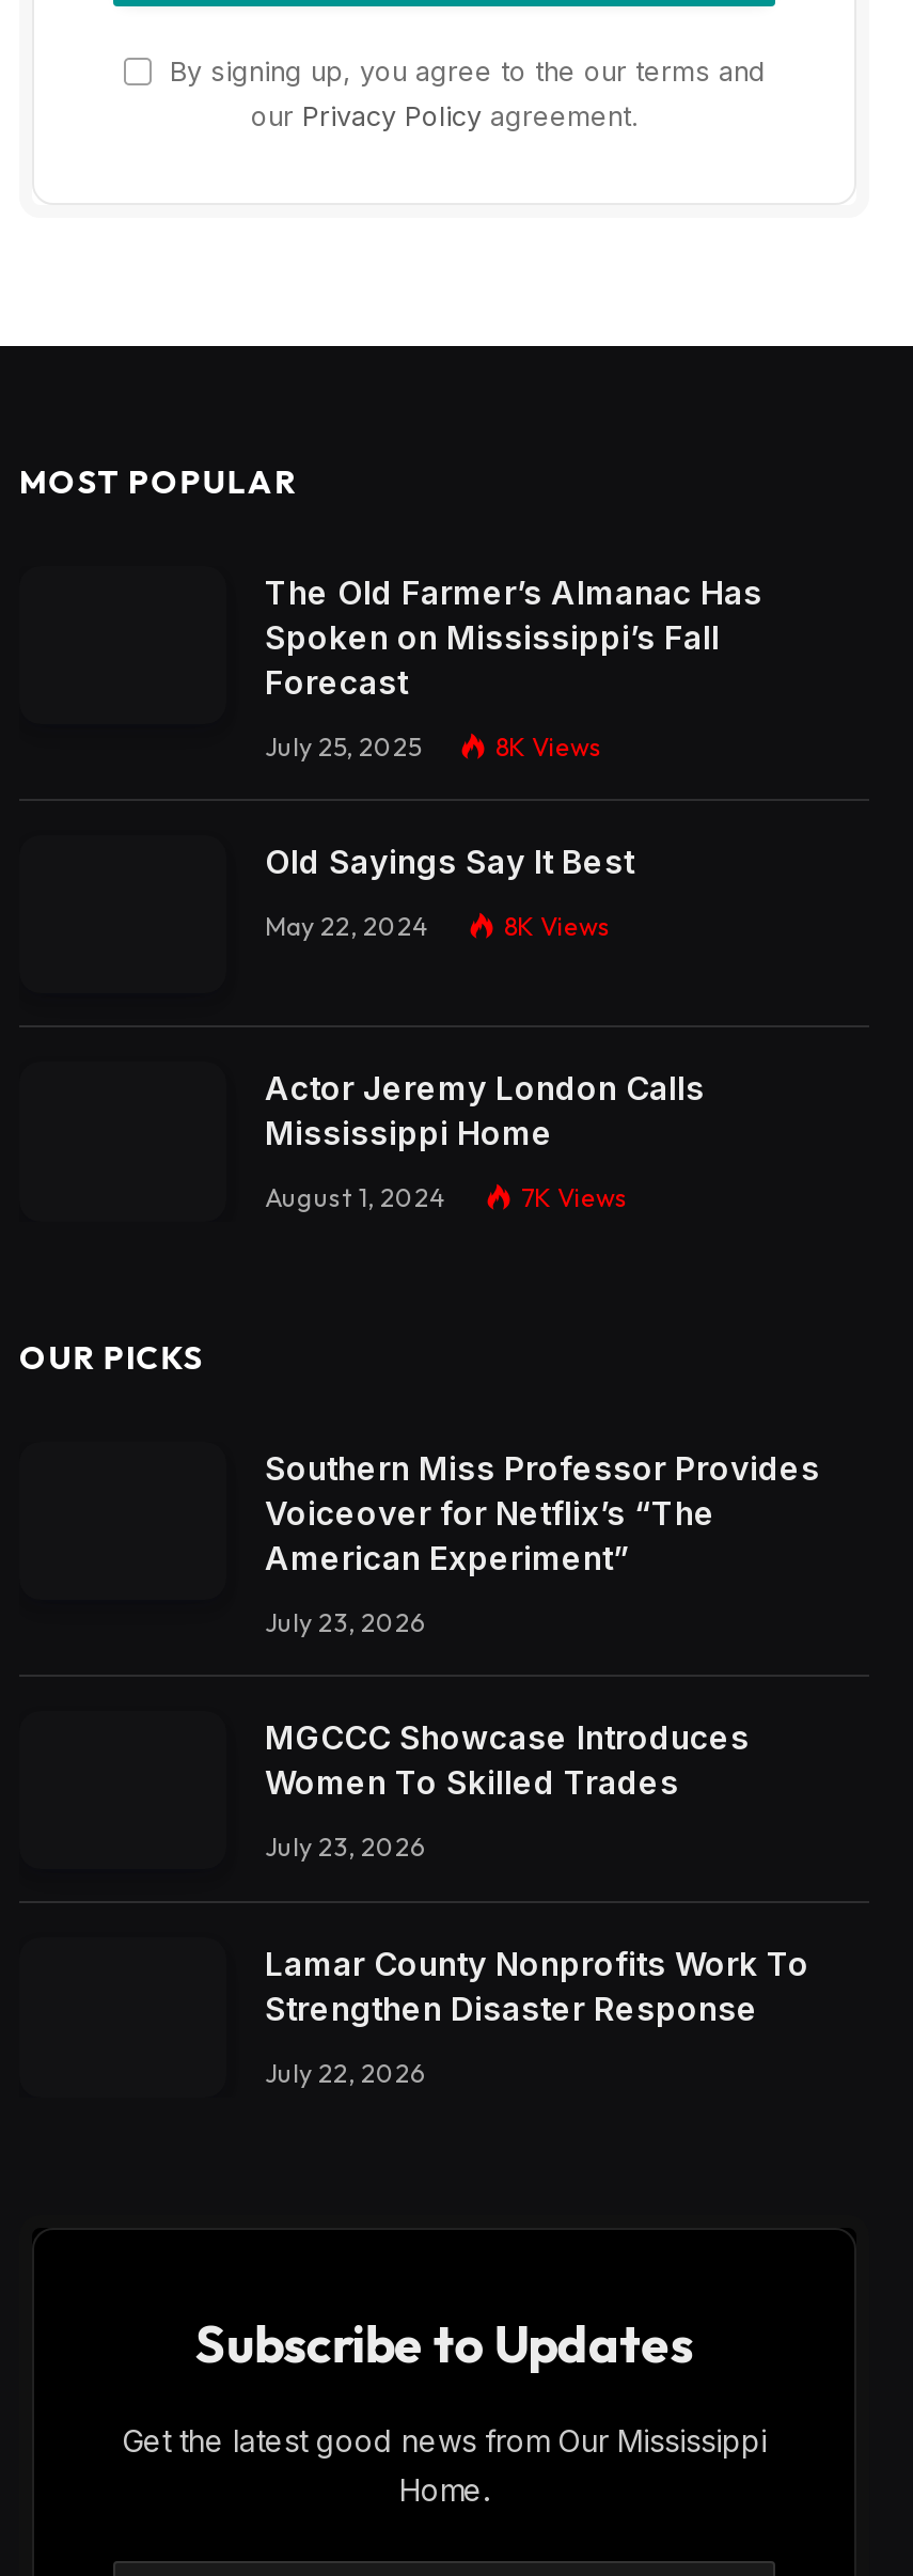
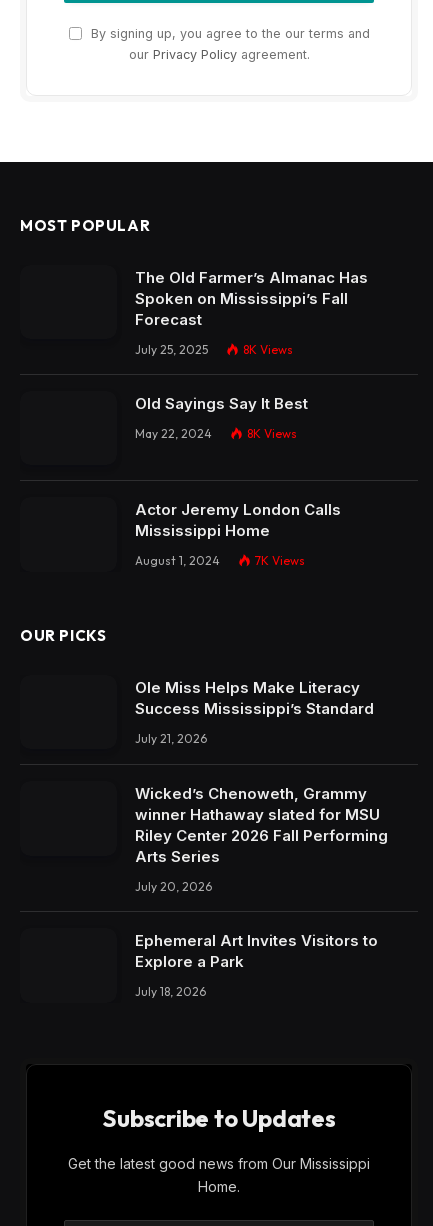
- Southern Miss Professor Provides
- Voiceover for Netflix’s “The
- American Experiment”
+ Ole Miss Helps Make Literacy
+ Success Mississippi’s Standard

- July 23, 2026
+ July 21, 2026

- MGCCC Showcase Introduces
- Women To Skilled Trades
+ Wicked’s Chenoweth, Grammy
+ winner Hathaway slated for MSU
+ Riley Center 2026 Fall Performing
+ Arts Series

- July 23, 2026
+ July 20, 2026

- Lamar County Nonprofits Work To
- Strengthen Disaster Response
+ Ephemeral Art Invites Visitors to
+ Explore a Park

- July 22, 2026
+ July 18, 2026
